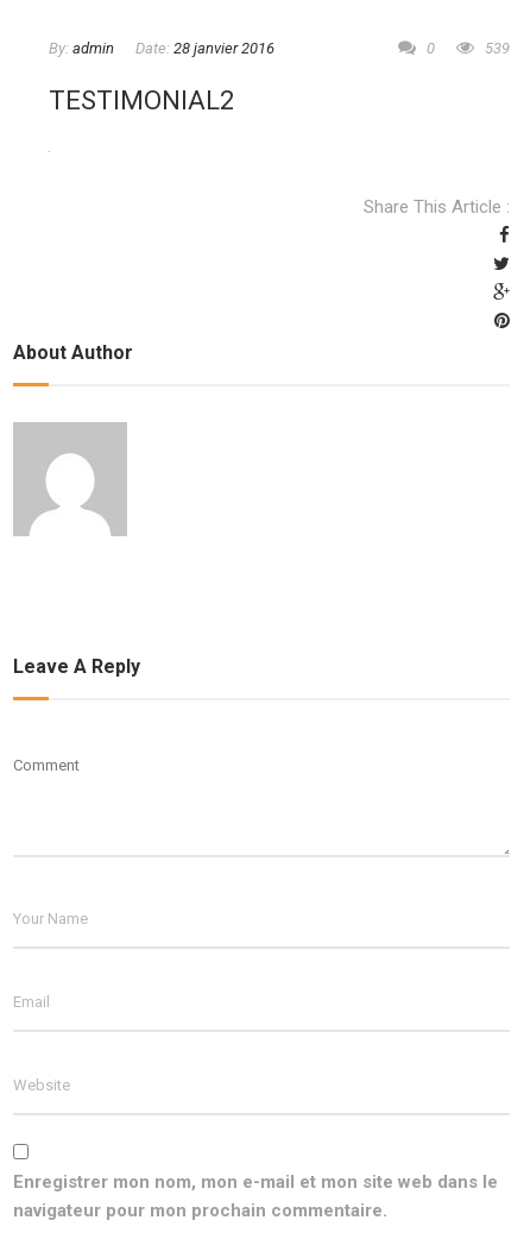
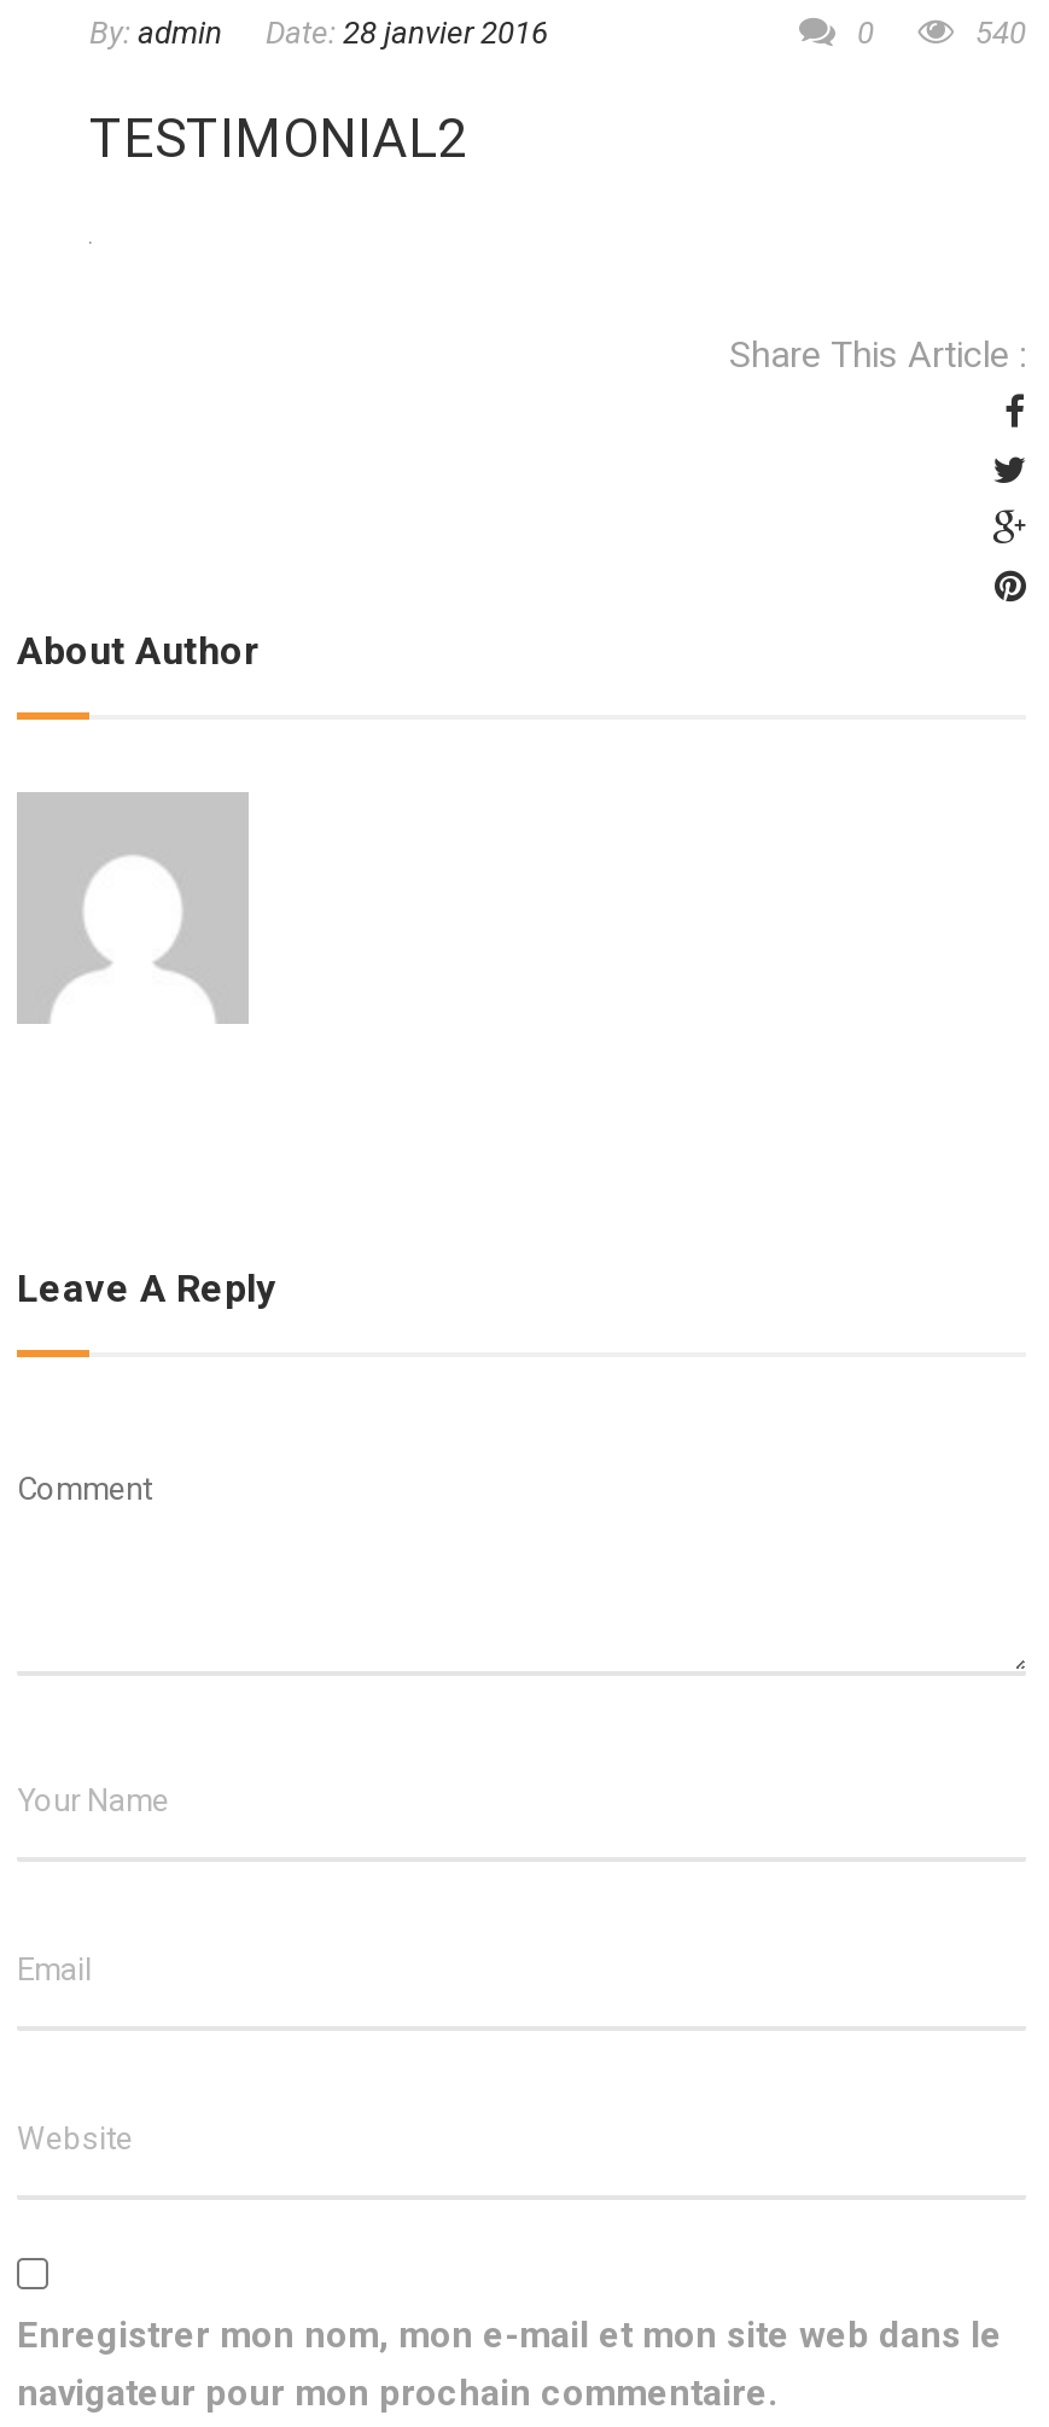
- 539
+ 540
